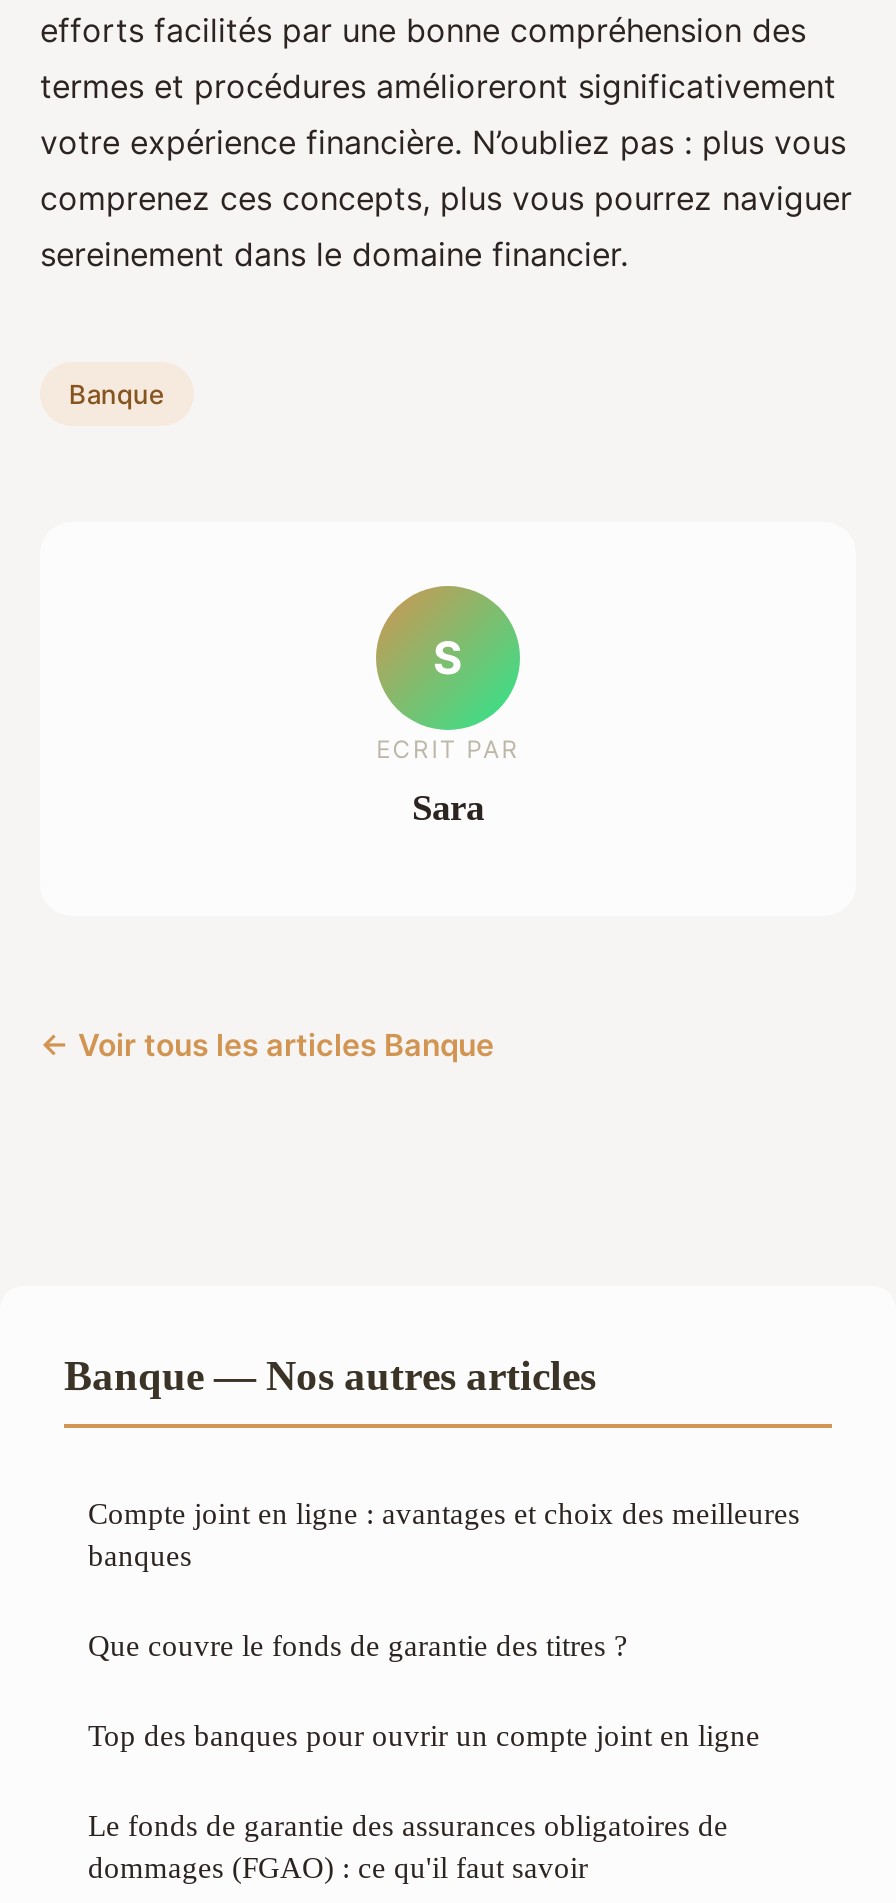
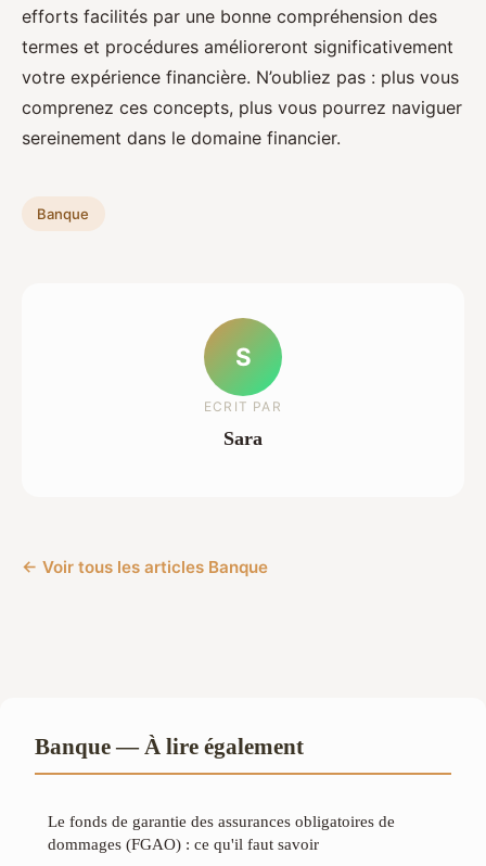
- Banque — Nos autres articles
- Compte joint en ligne : avantages et choix des meilleures
- banques
- Que couvre le fonds de garantie des titres ?
- Top des banques pour ouvrir un compte joint en ligne
+ Banque — À lire également
